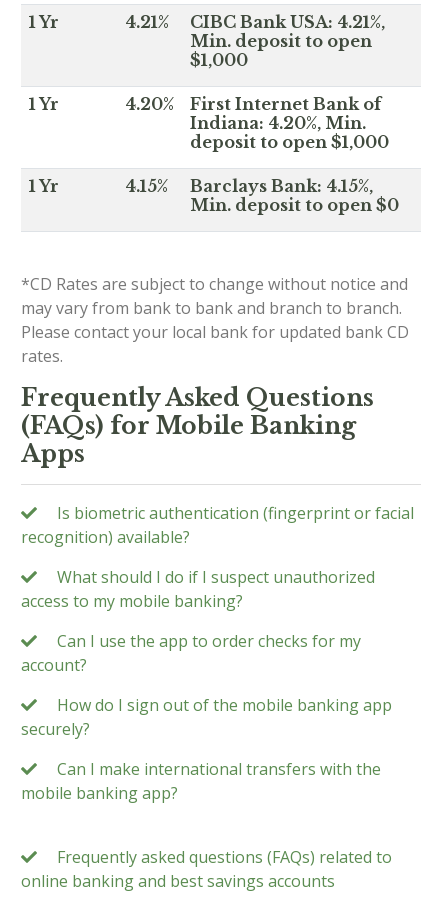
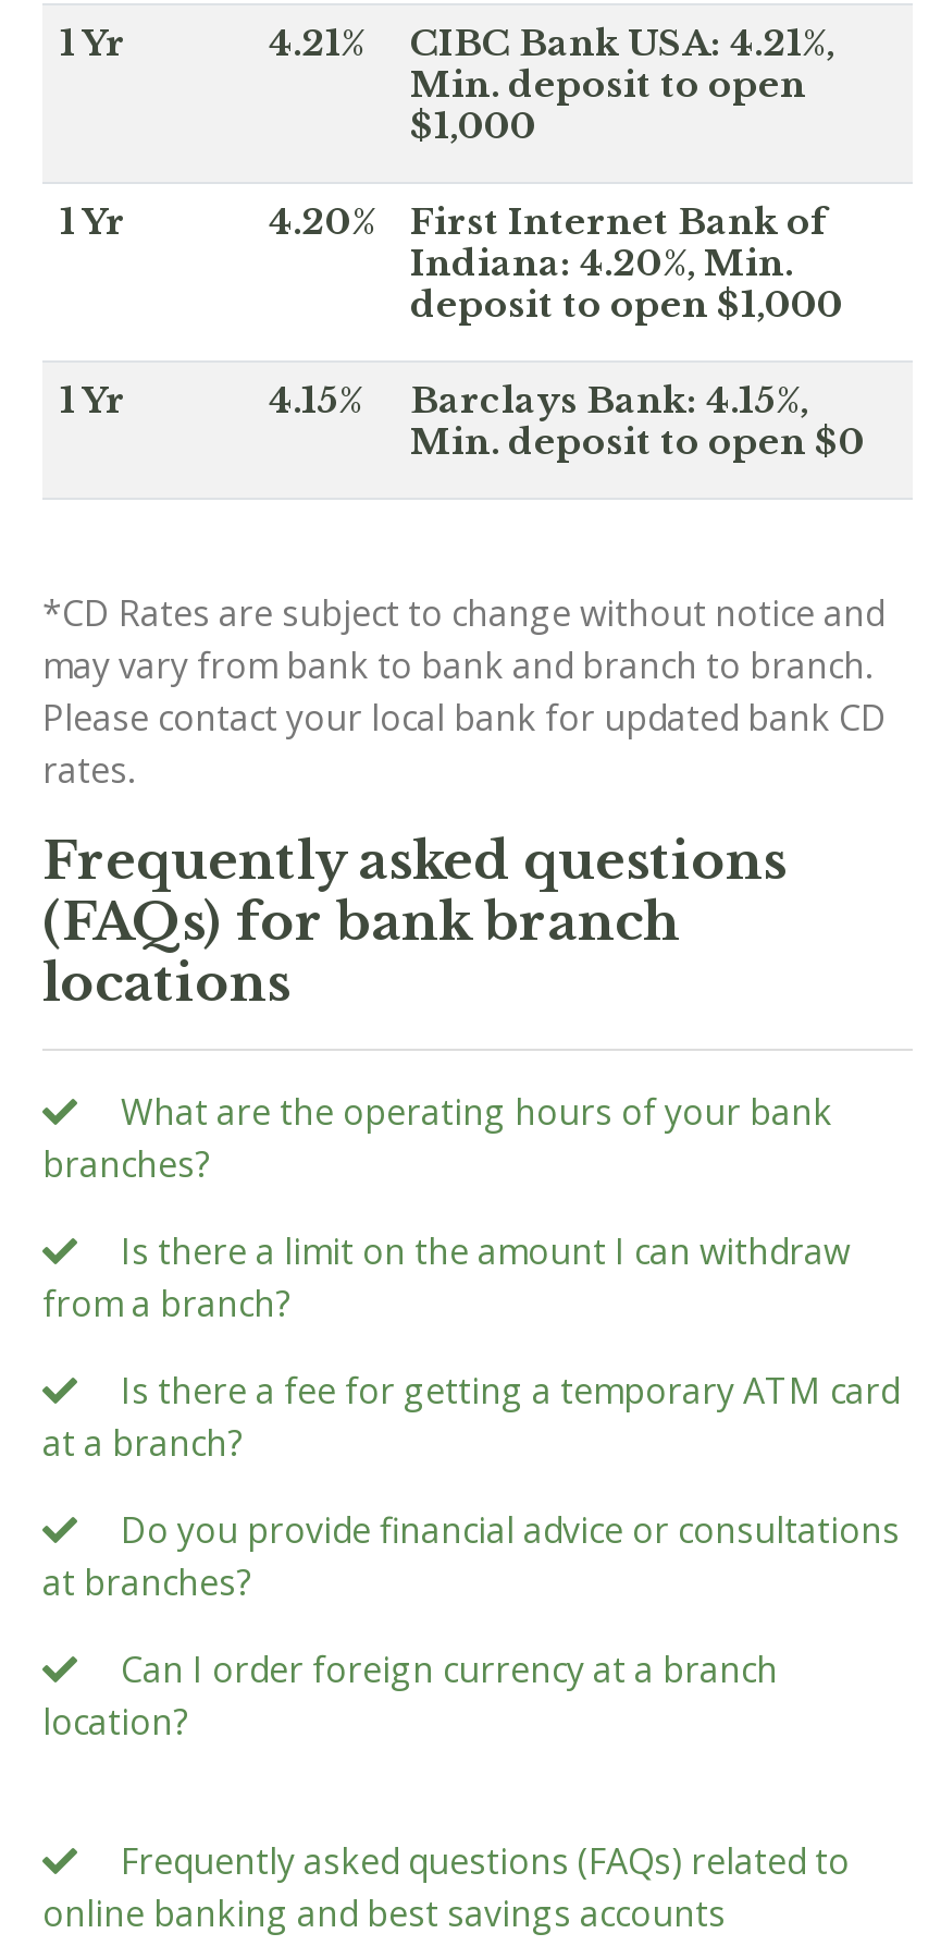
- Frequently Asked Questions
- (FAQs) for Mobile Banking
- Apps
+ Frequently asked questions
+ (FAQs) for bank branch
+ locations

- Is biometric authentication (fingerprint or facial
- recognition) available?
+ What are the operating hours of your bank
+ branches?

- What should I do if I suspect unauthorized
- access to my mobile banking?
+ Is there a limit on the amount I can withdraw
+ from a branch?

- Can I use the app to order checks for my
- account?
+ Is there a fee for getting a temporary ATM card
+ at a branch?

- How do I sign out of the mobile banking app
- securely?
+ Do you provide financial advice or consultations
+ at branches?

- Can I make international transfers with the
- mobile banking app?
+ Can I order foreign currency at a branch
+ location?
